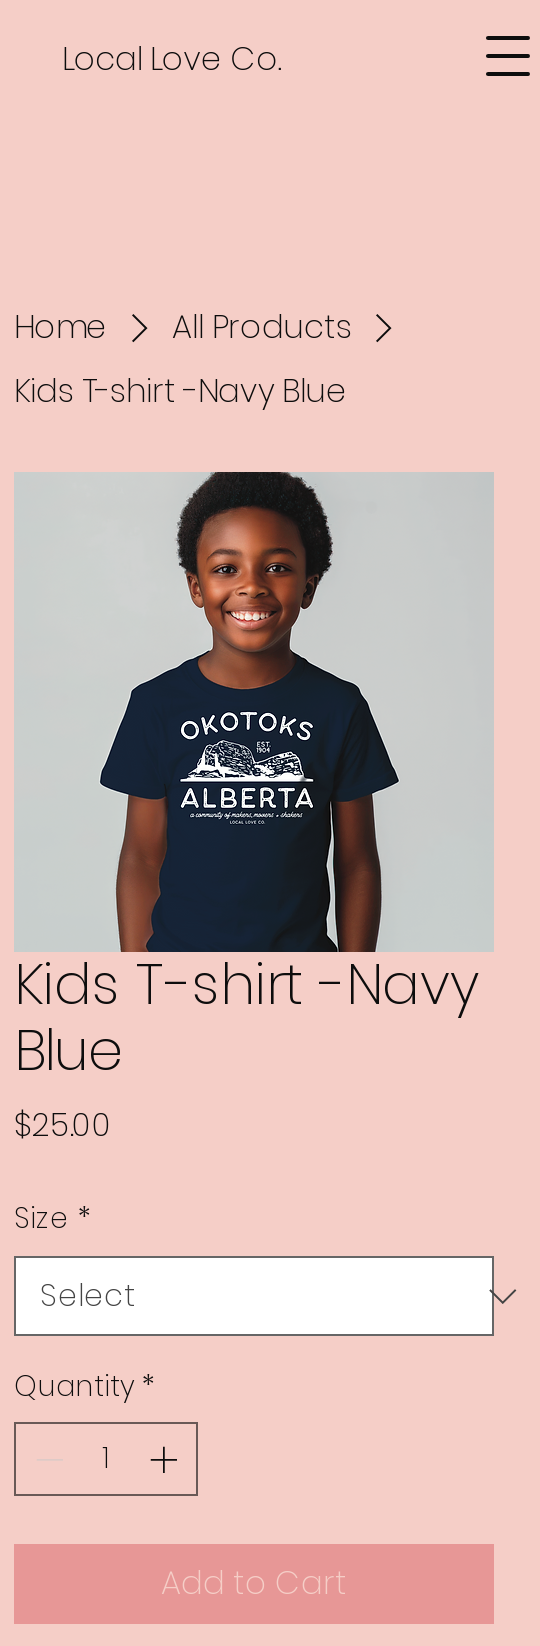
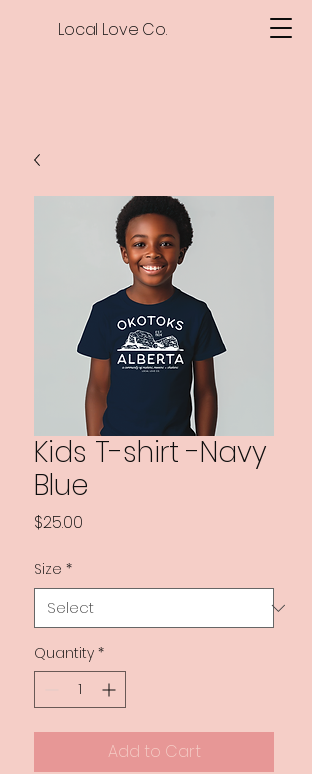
- Home
- All Products
- Kids T-shirt -Navy Blue
